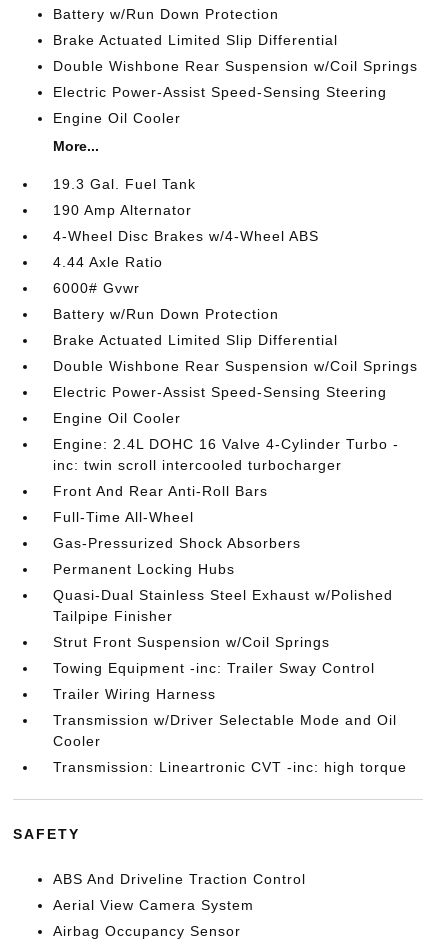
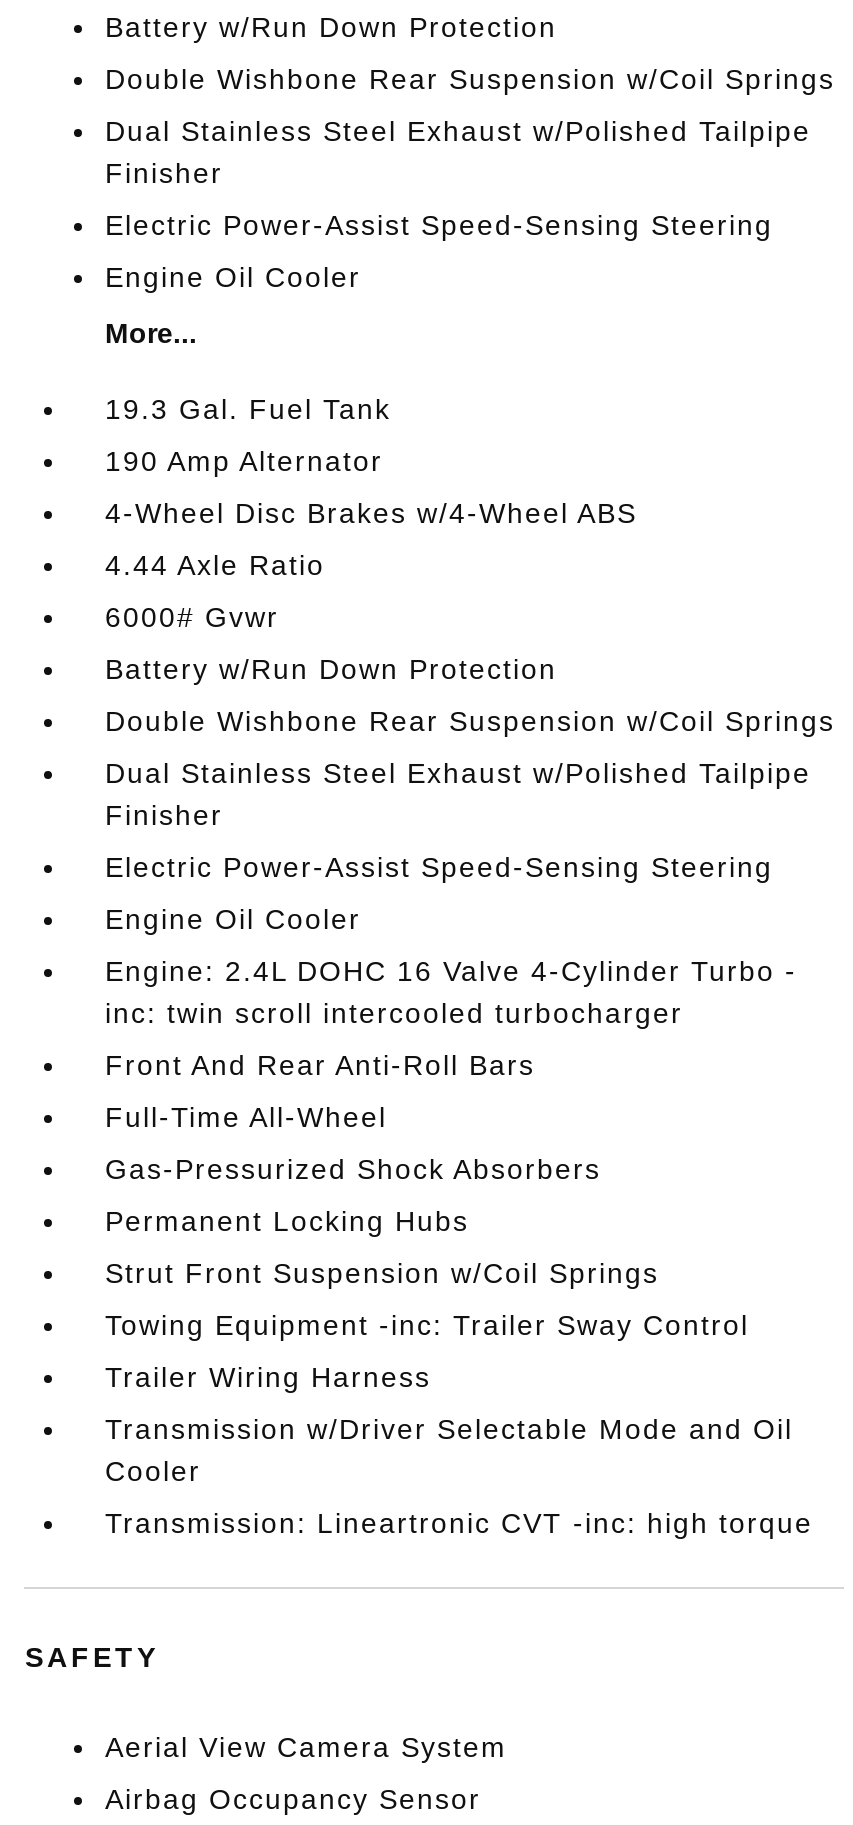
- Brake Actuated Limited Slip Differential

+ Dual Stainless Steel Exhaust w/Polished Tailpipe
+ Finisher

moved down: Electric Power-Assist Speed-Sensing Steering | Engine Oil Cooler | More... | ... | 6000# Gvwr | Battery w/Run Down Protection

- Brake Actuated Limited Slip Differential

+ Dual Stainless Steel Exhaust w/Polished Tailpipe
+ Finisher

moved down: Electric Power-Assist Speed-Sensing Steering | Engine Oil Cooler | Engine: 2.4L DOHC 16 Valve 4-Cylinder Turbo - | inc: twin scroll intercooled turbocharger | Front And Rear Anti-Roll Bars | Full-Time All-Wheel | Gas-Pressurized Shock Absorbers | Permanent Locking Hubs

- Quasi-Dual Stainless Steel Exhaust w/Polished
- Tailpipe Finisher

- ABS And Driveline Traction Control
